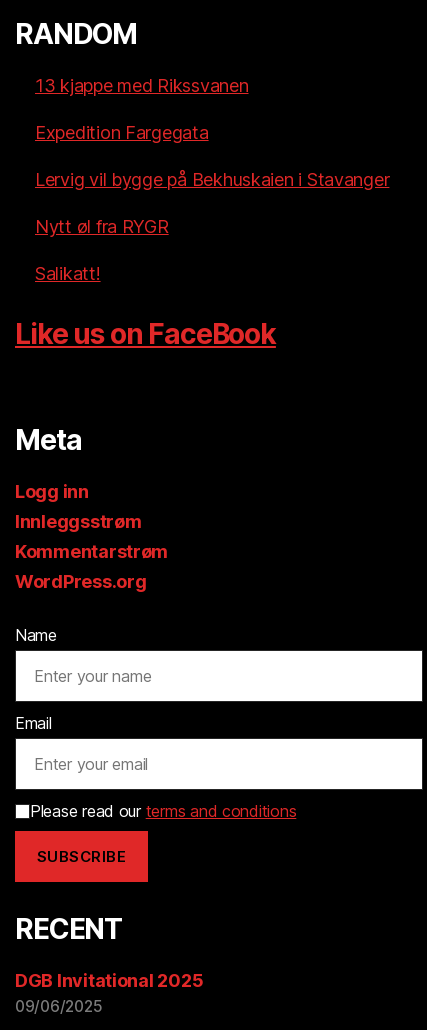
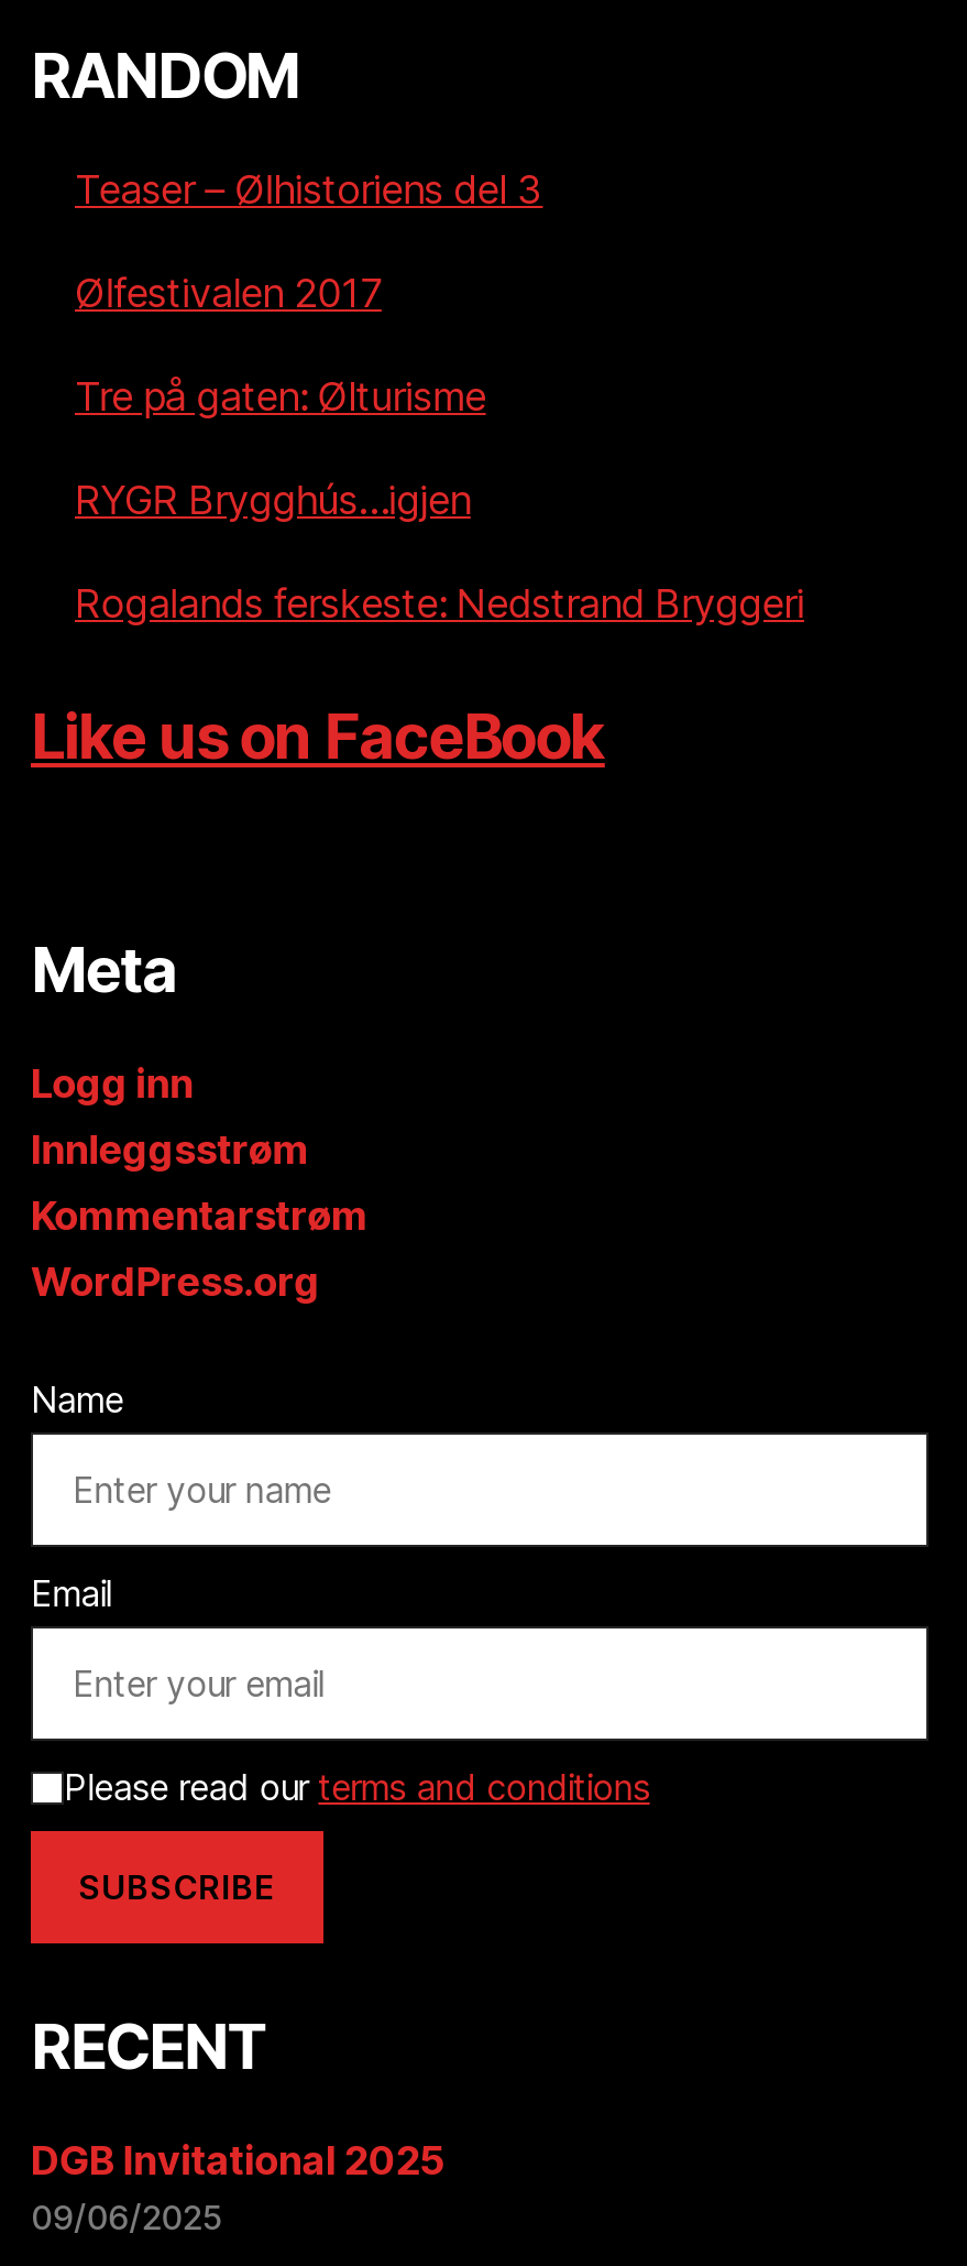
- 13 kjappe med Rikssvanen
+ Teaser – Ølhistoriens del 3

- Expedition Fargegata
+ Ølfestivalen 2017

- Lervig vil bygge på Bekhuskaien i Stavanger
+ Tre på gaten: Ølturisme

- Nytt øl fra RYGR
+ RYGR Brygghús…igjen

- Salikatt!
+ Rogalands ferskeste: Nedstrand Bryggeri
